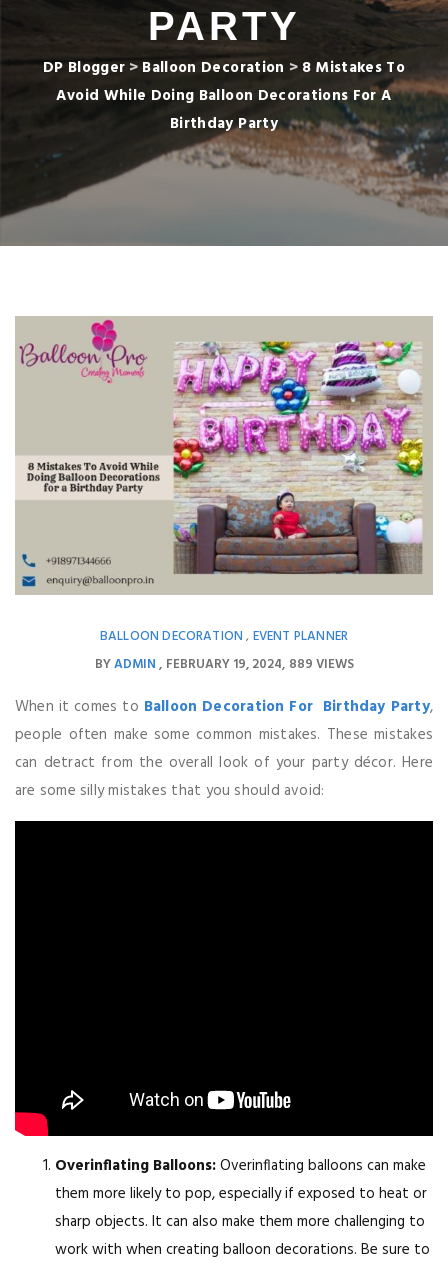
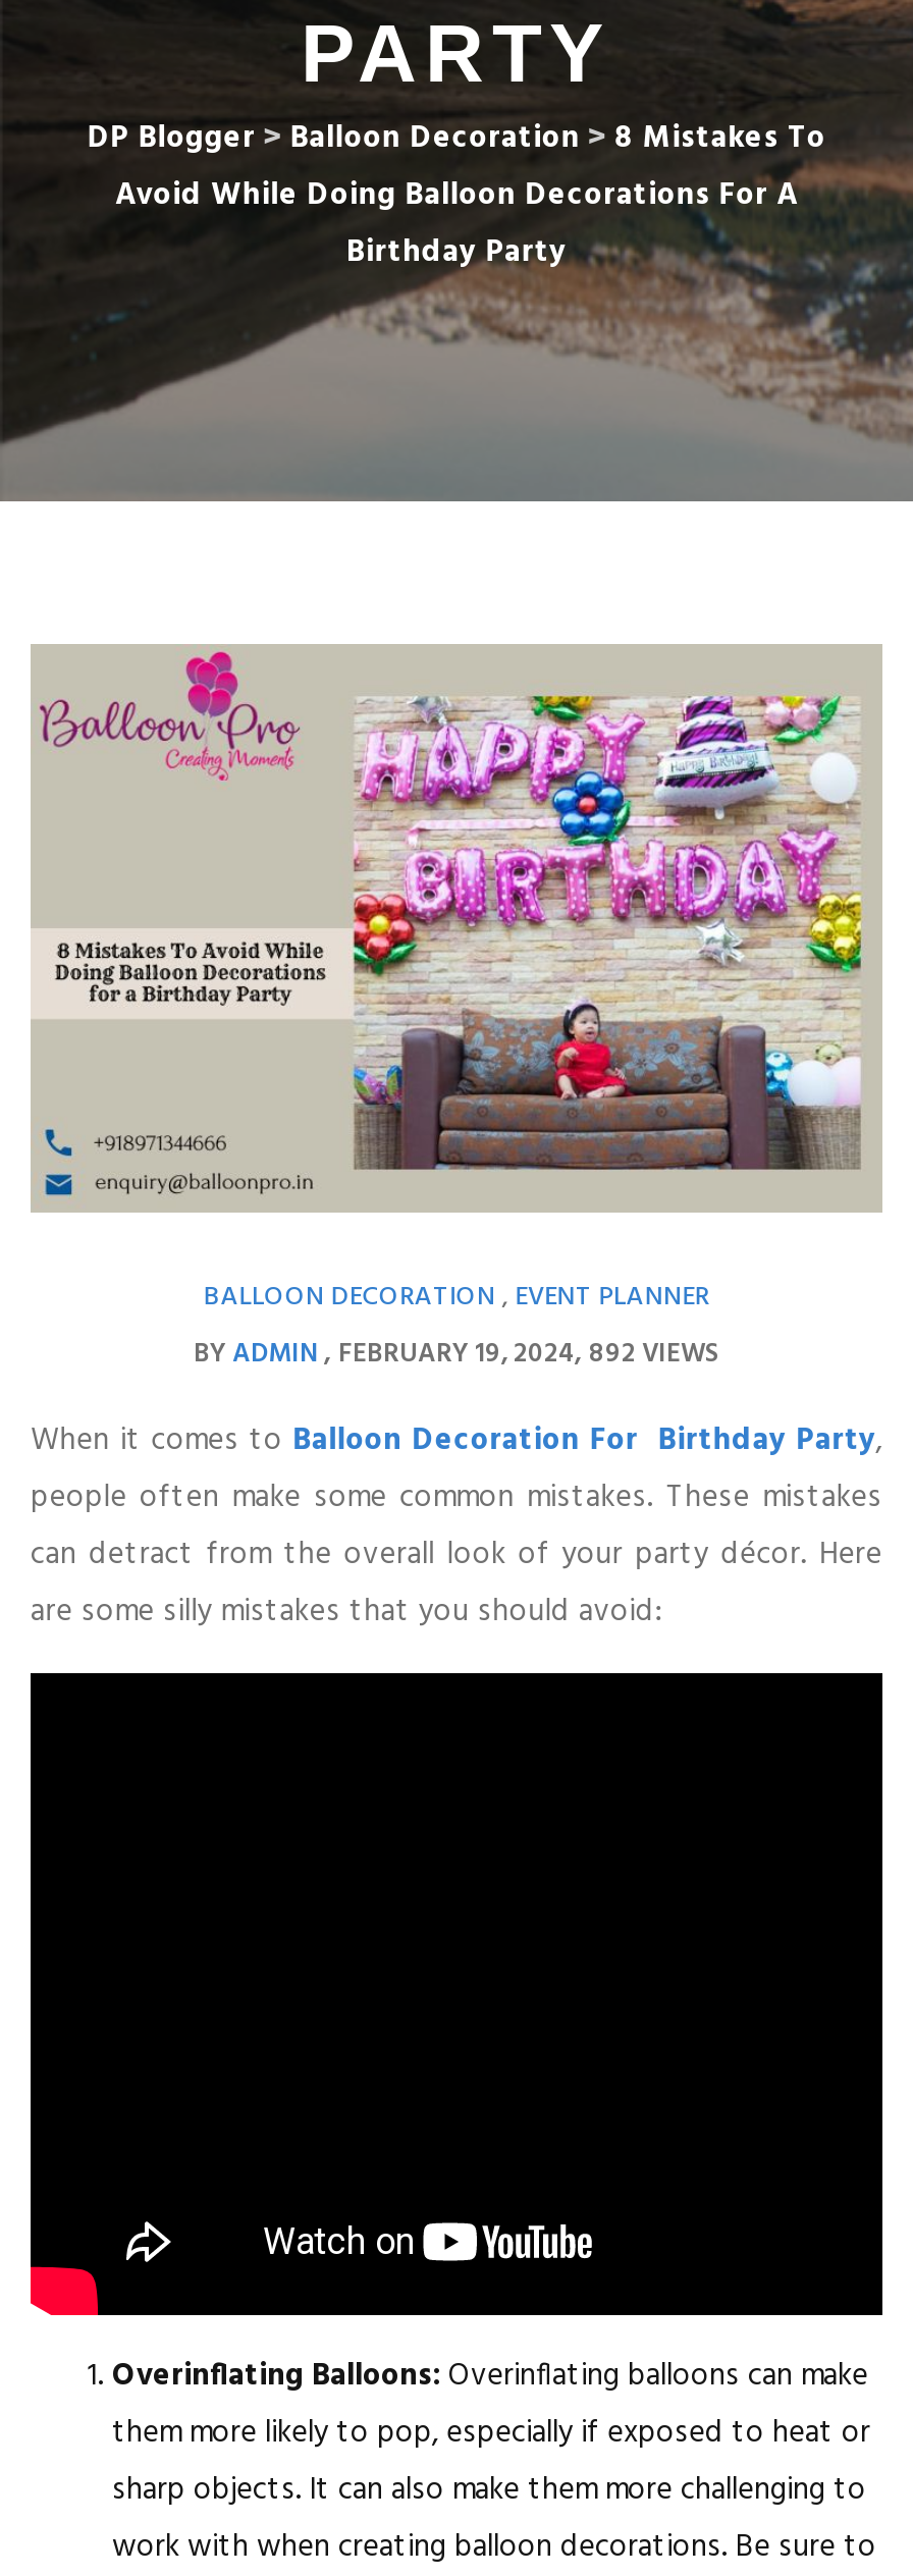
- BY ADMIN FEBRUARY 19, 2024 889 VIEWS
+ BY ADMIN FEBRUARY 19, 2024 892 VIEWS
